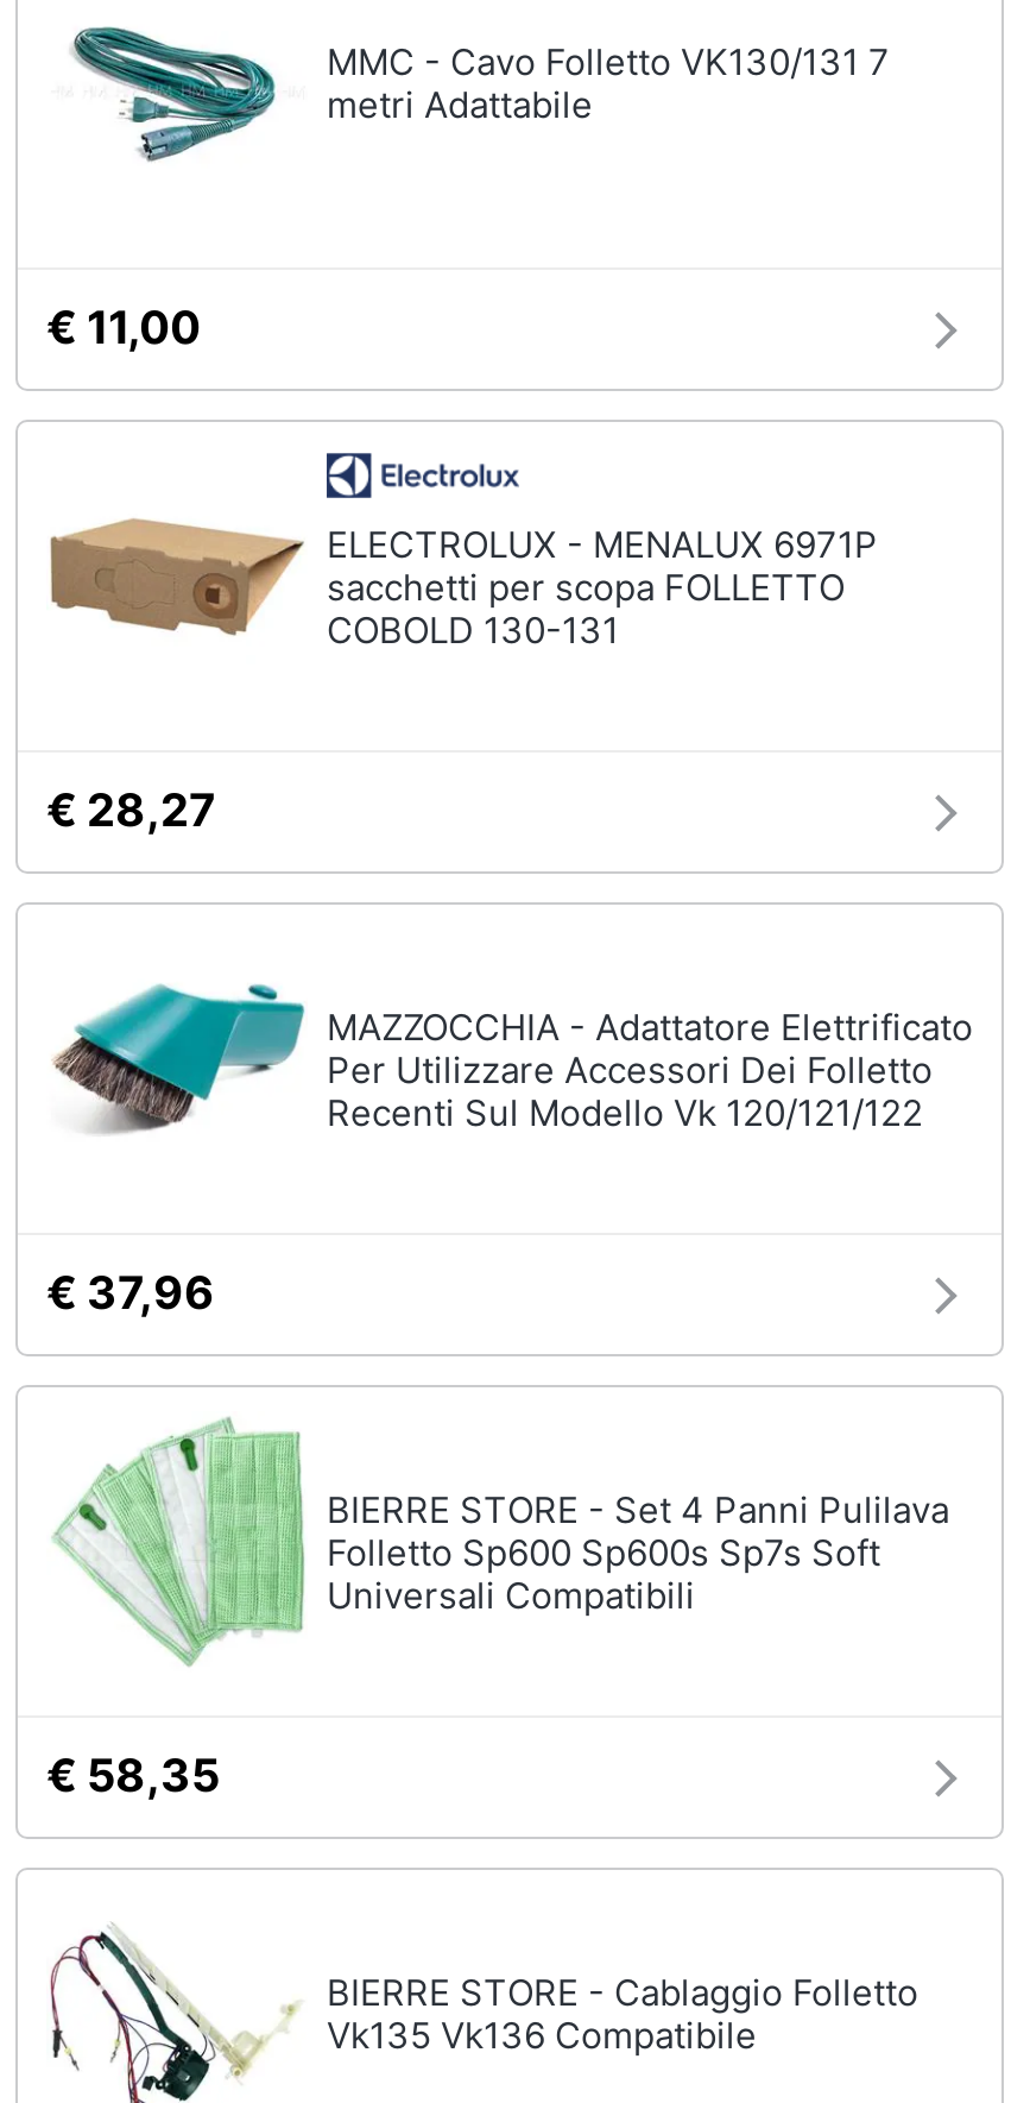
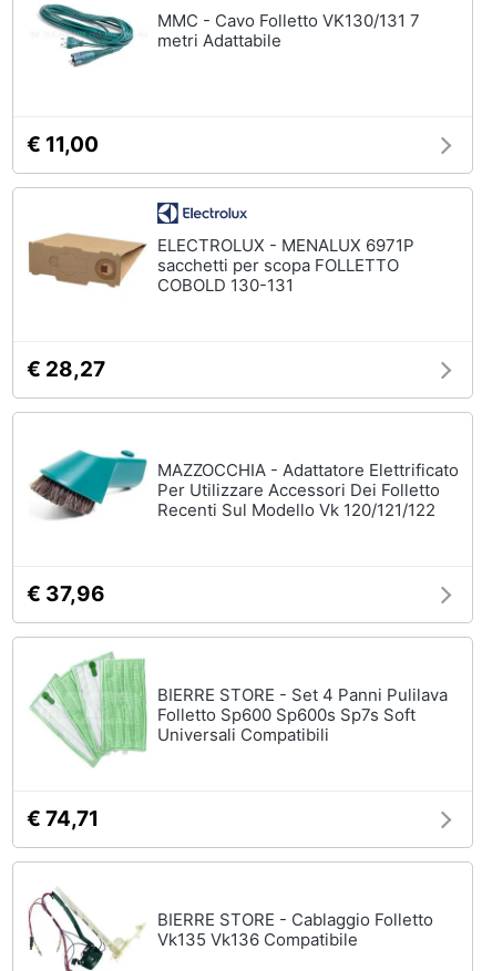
- € 58,35
+ € 74,71
